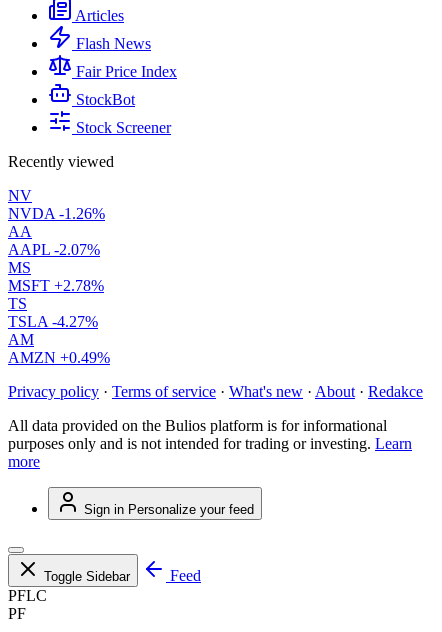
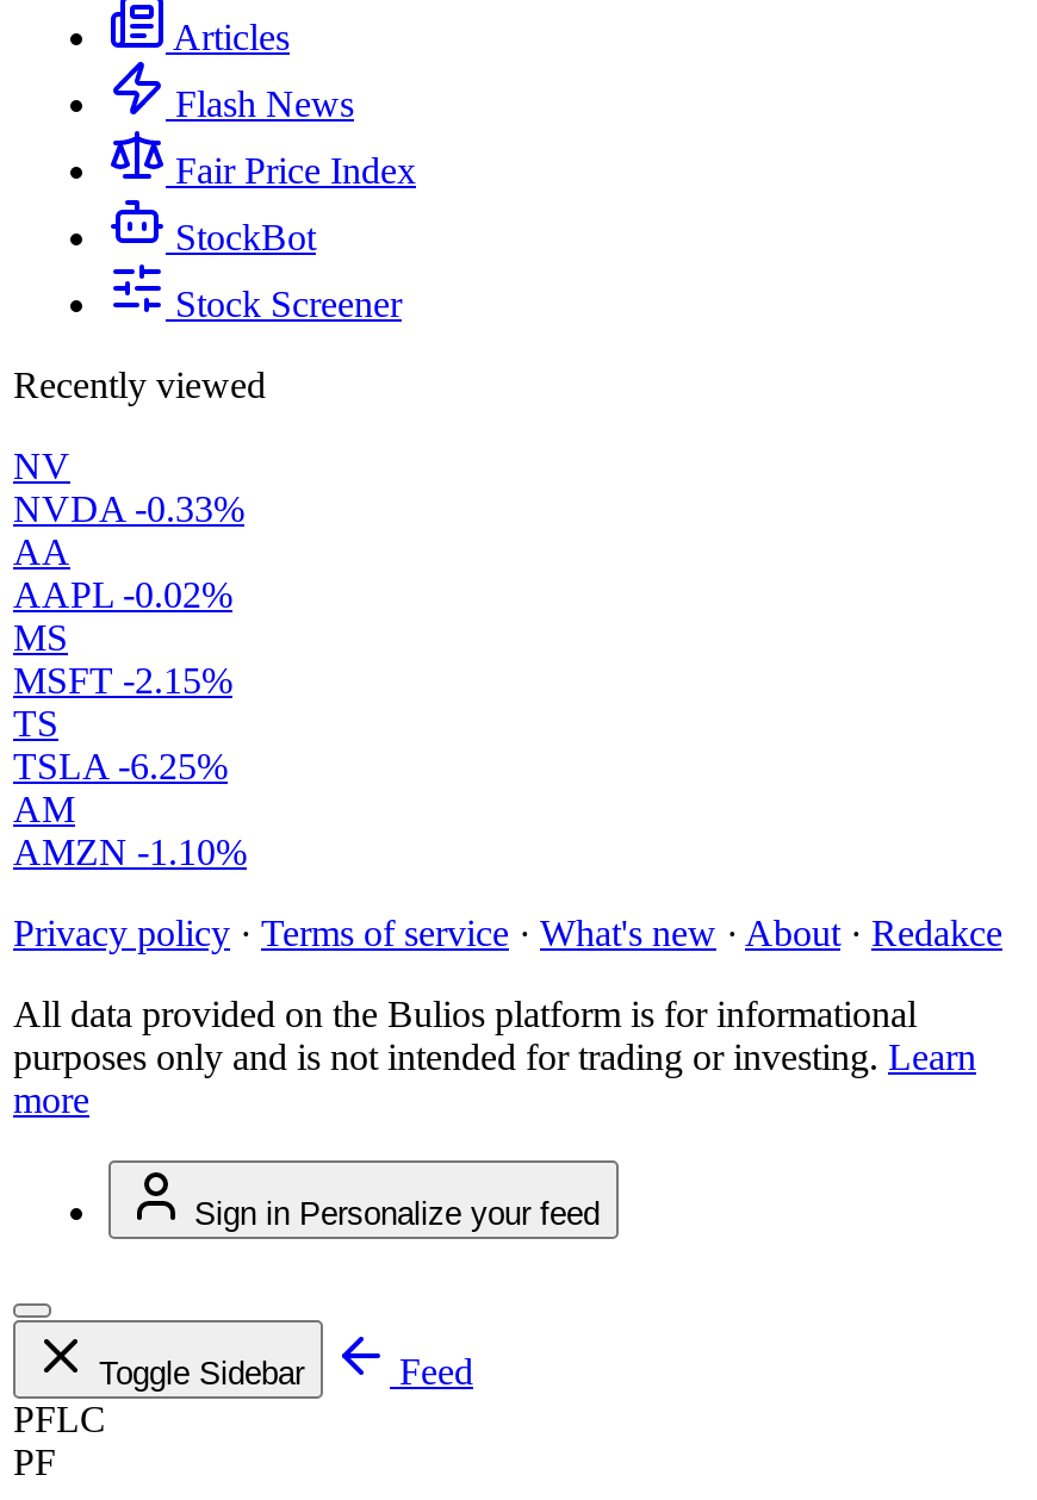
- NVDA -1.26%
+ NVDA -0.33%

- AAPL -2.07%
+ AAPL -0.02%

- MSFT +2.78%
+ MSFT -2.15%

- TSLA -4.27%
+ TSLA -6.25%

- AMZN +0.49%
+ AMZN -1.10%
